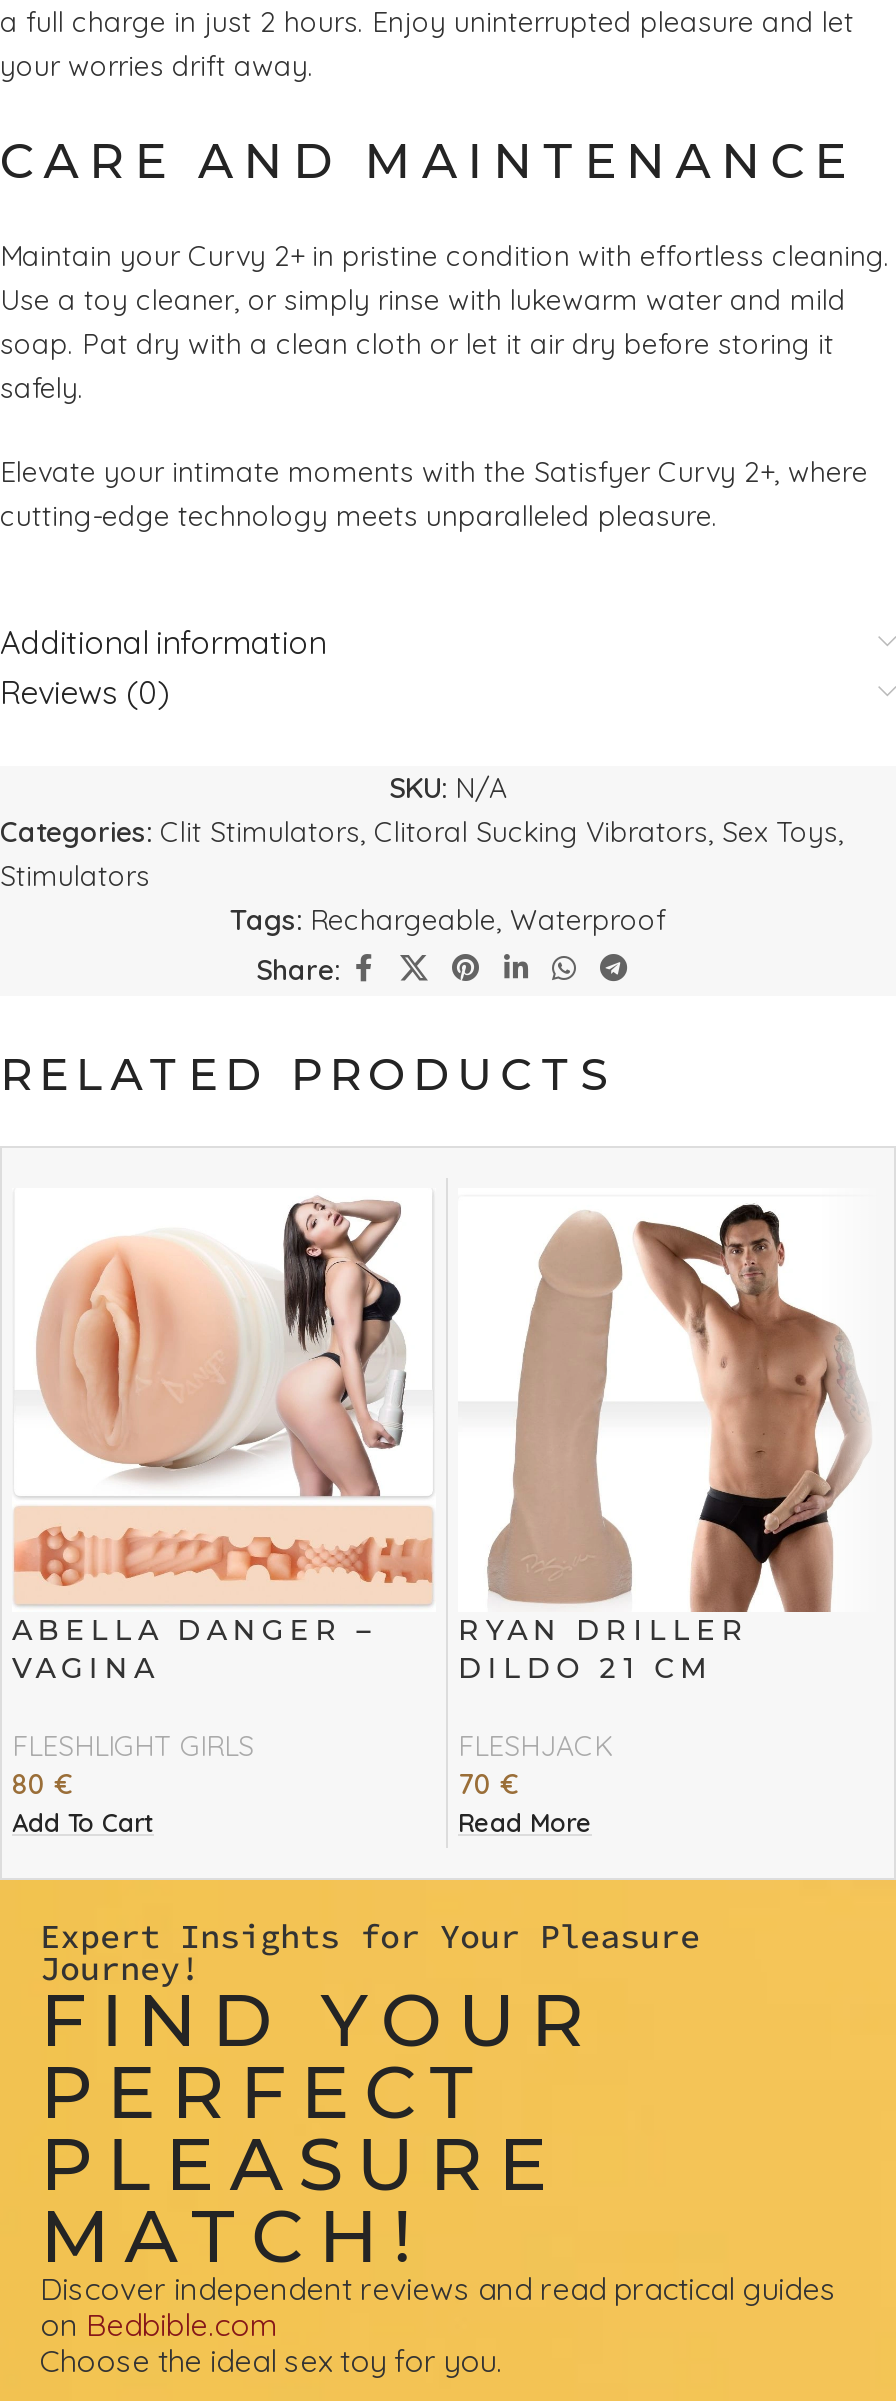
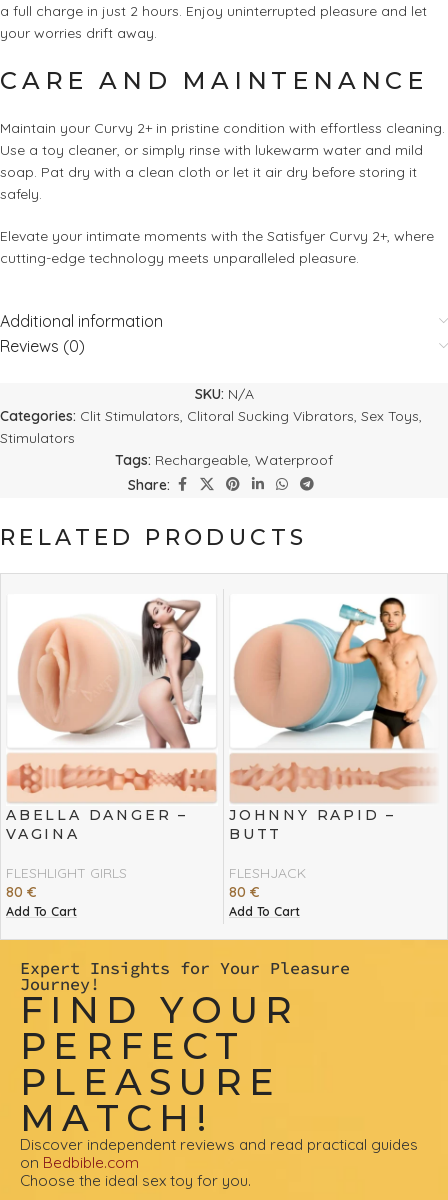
- [image]
- RYAN DRILLER
- DILDO 21 CM
+ [image]
+ JOHNNY RAPID –
+ BUTT

- 70 €
- Read More
+ 80 €
+ Add To Cart
